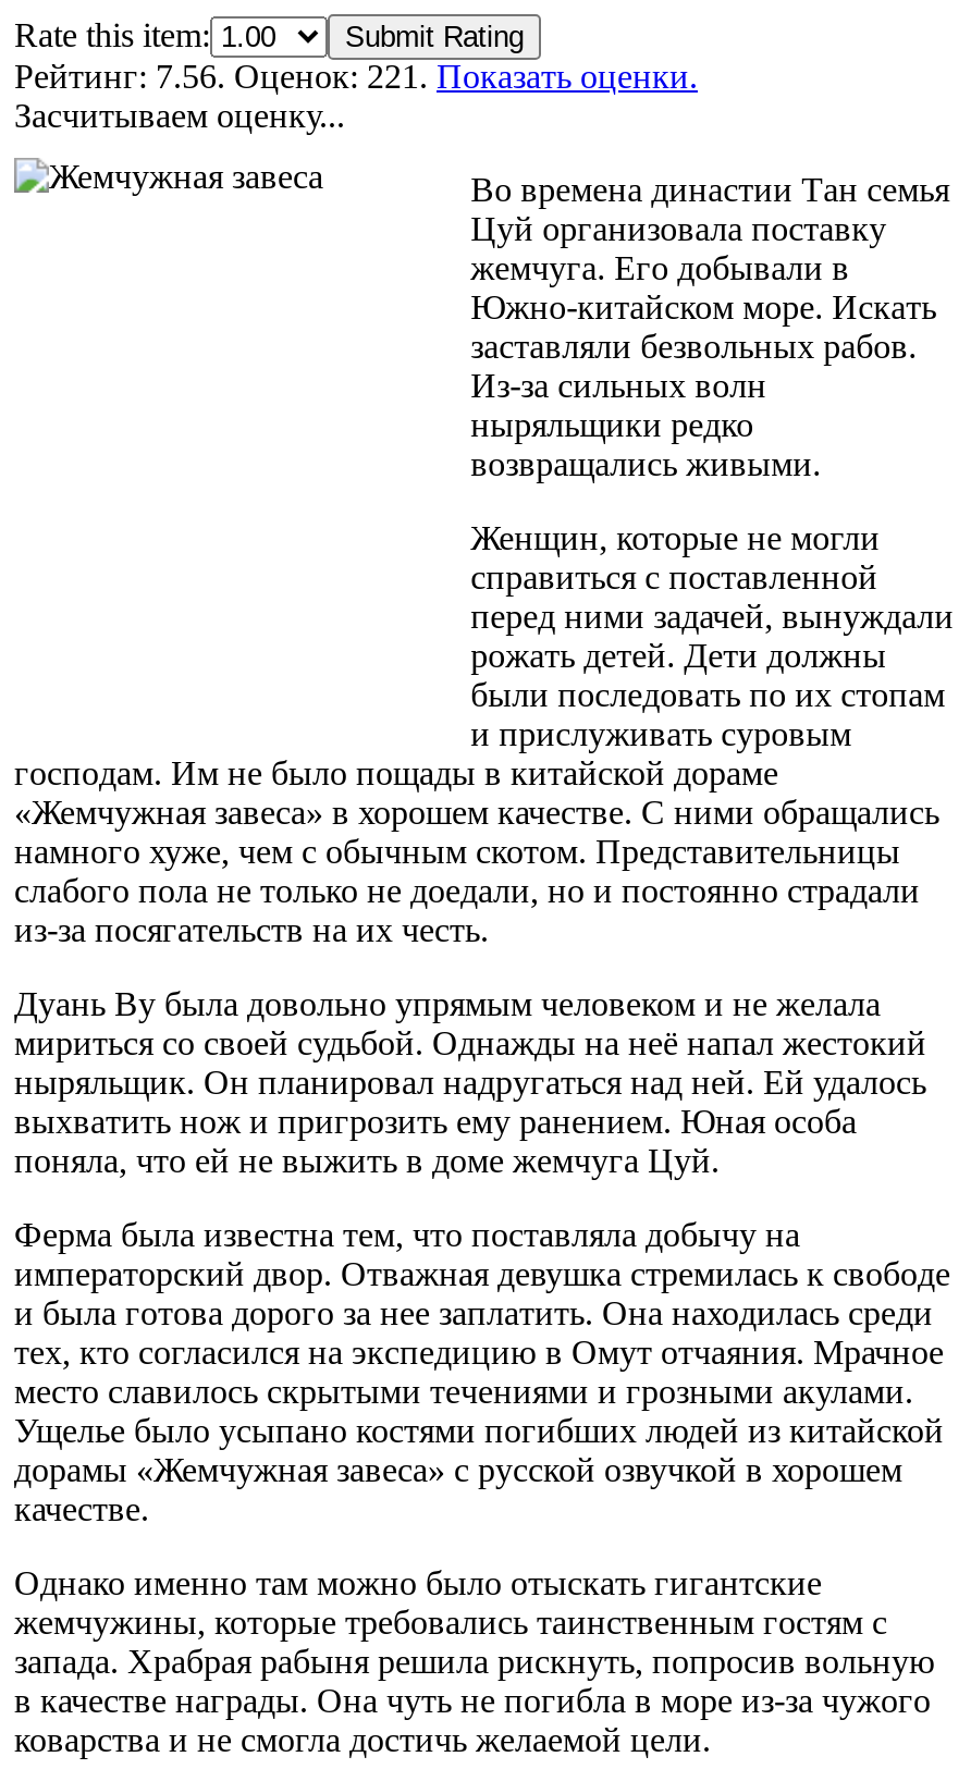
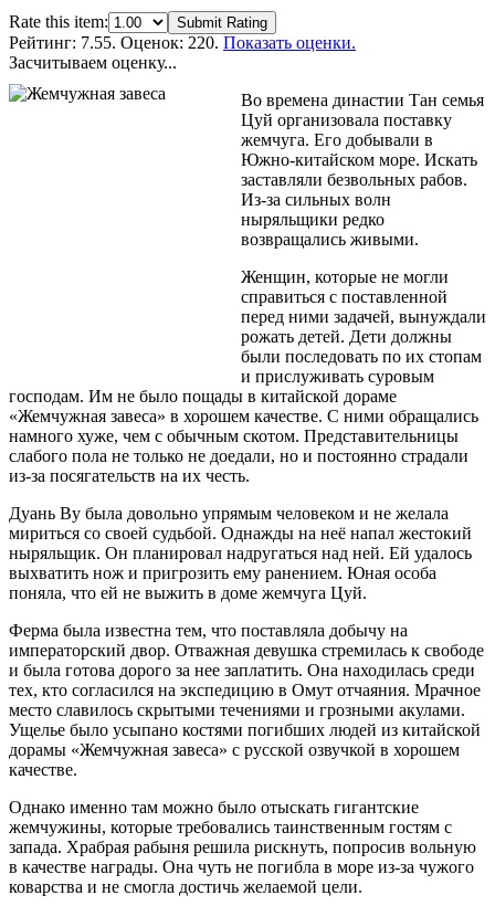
- Рейтинг: 7.56. Оценок: 221.Показать оценки.
+ Рейтинг: 7.55. Оценок: 220.Показать оценки.
